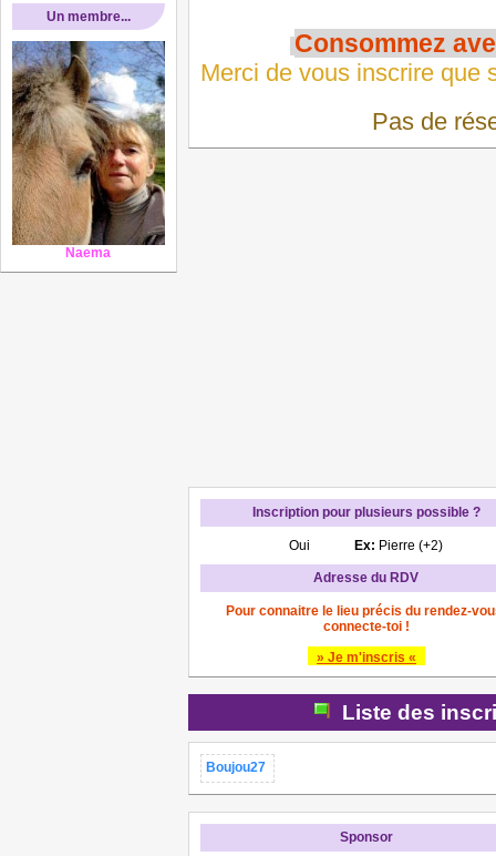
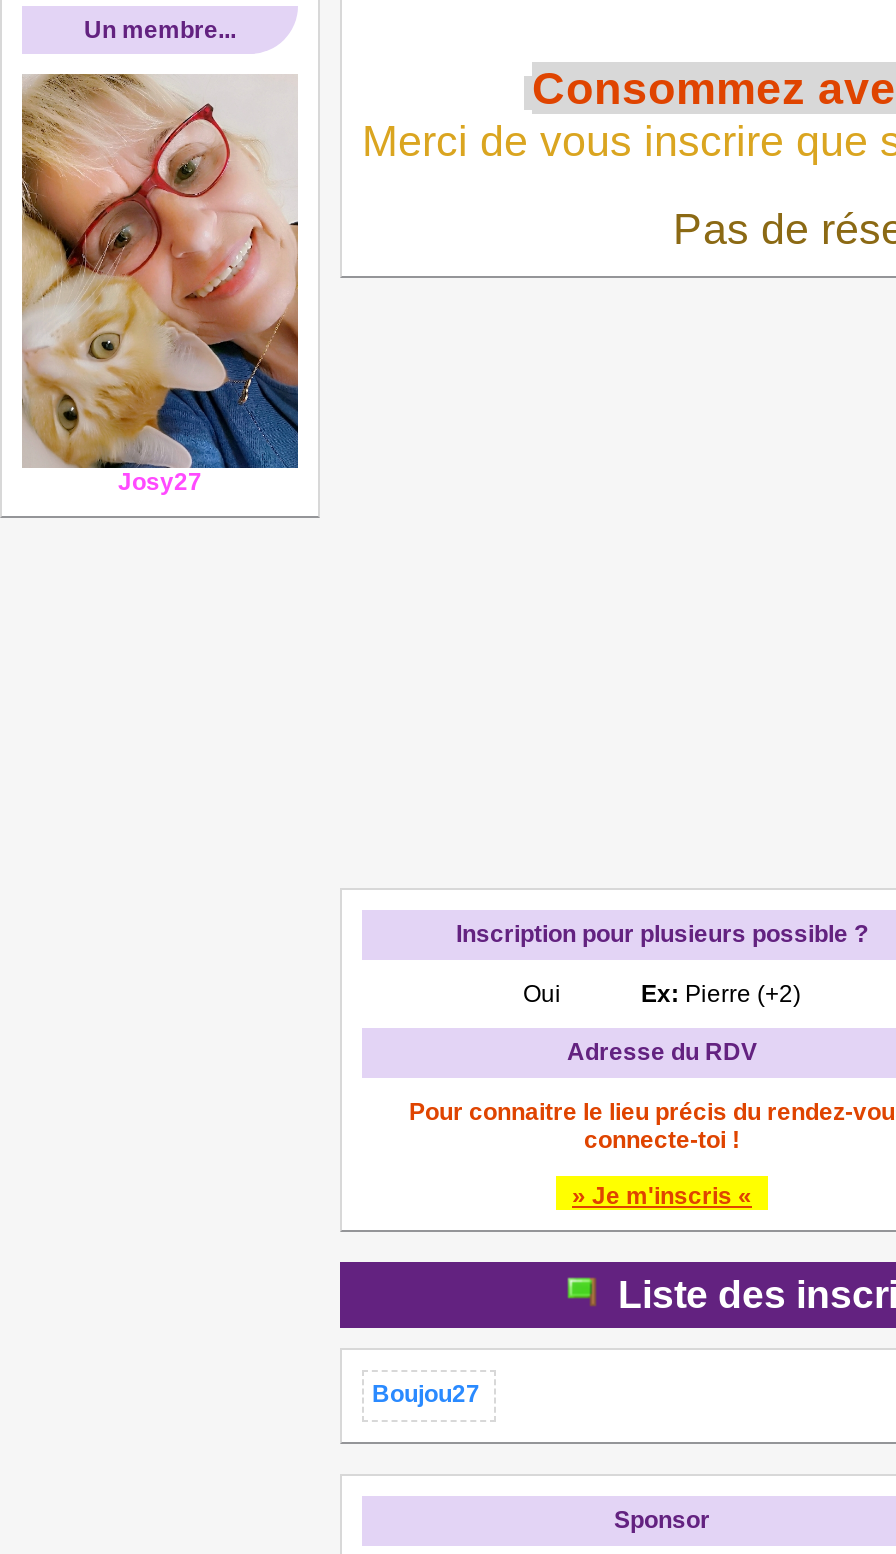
- [image]
- Naema
+ [image]
+ Josy27
